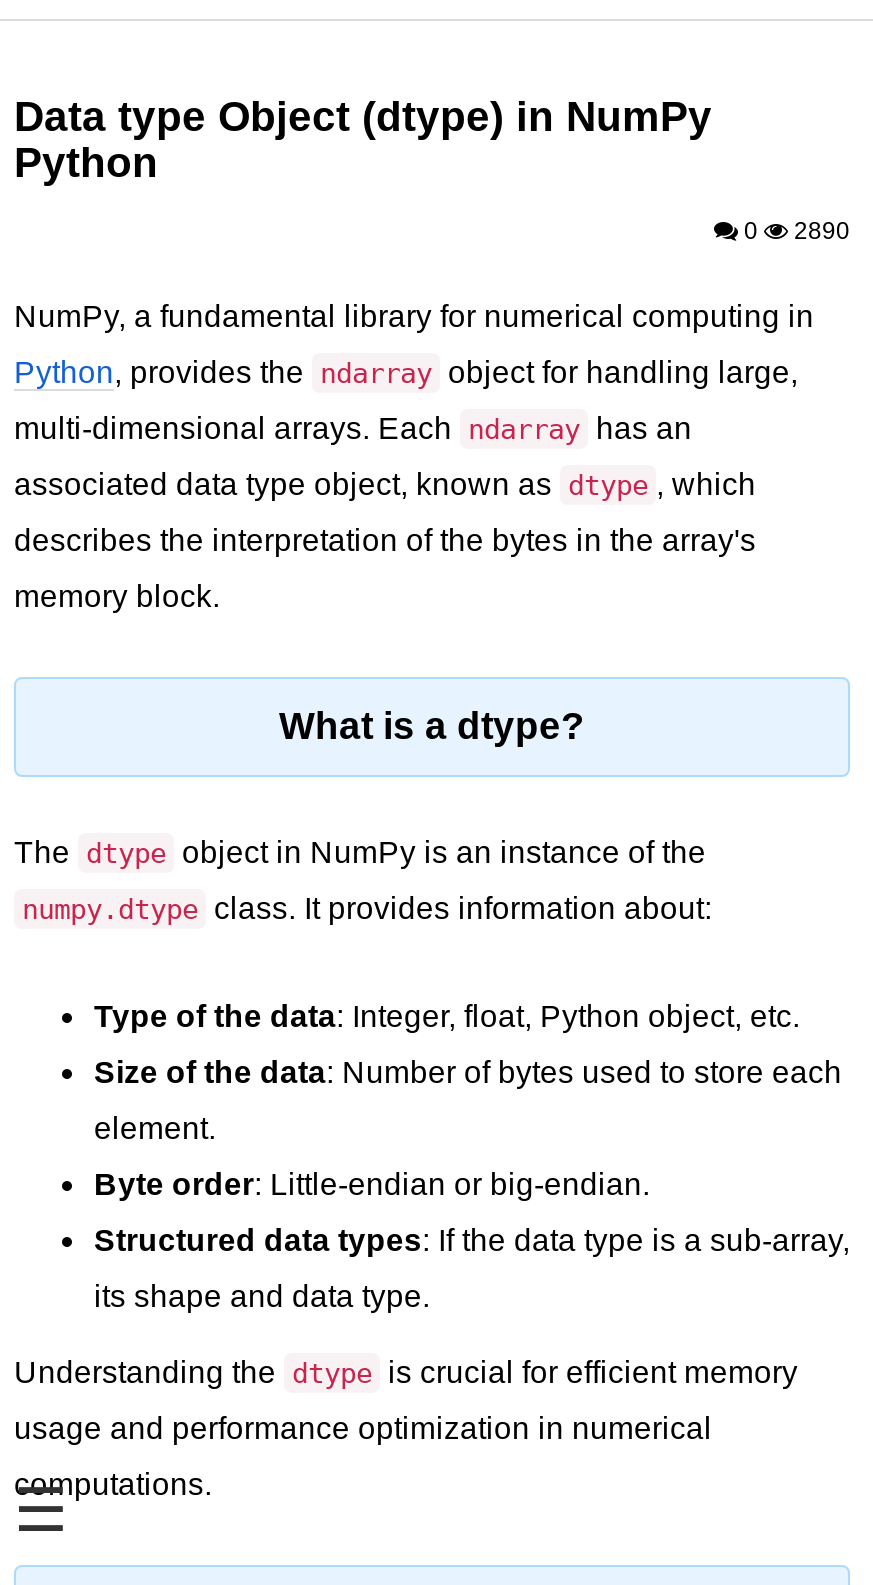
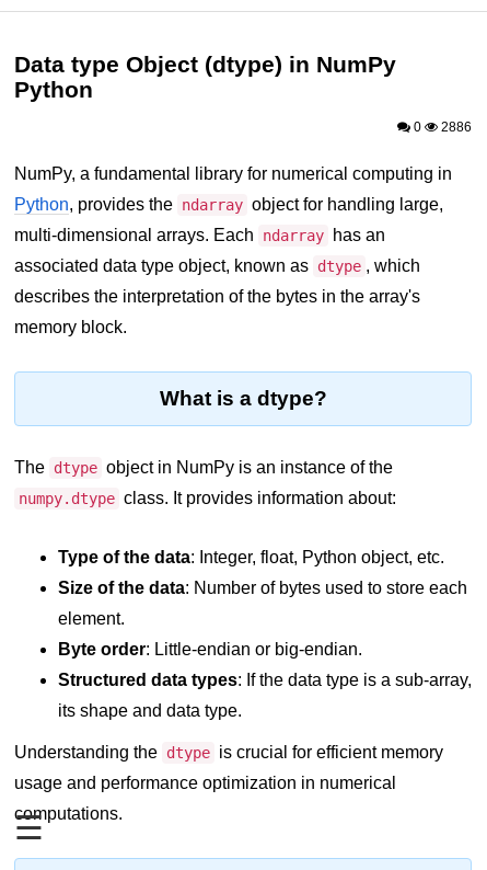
- 0 2890
+ 0 2886
